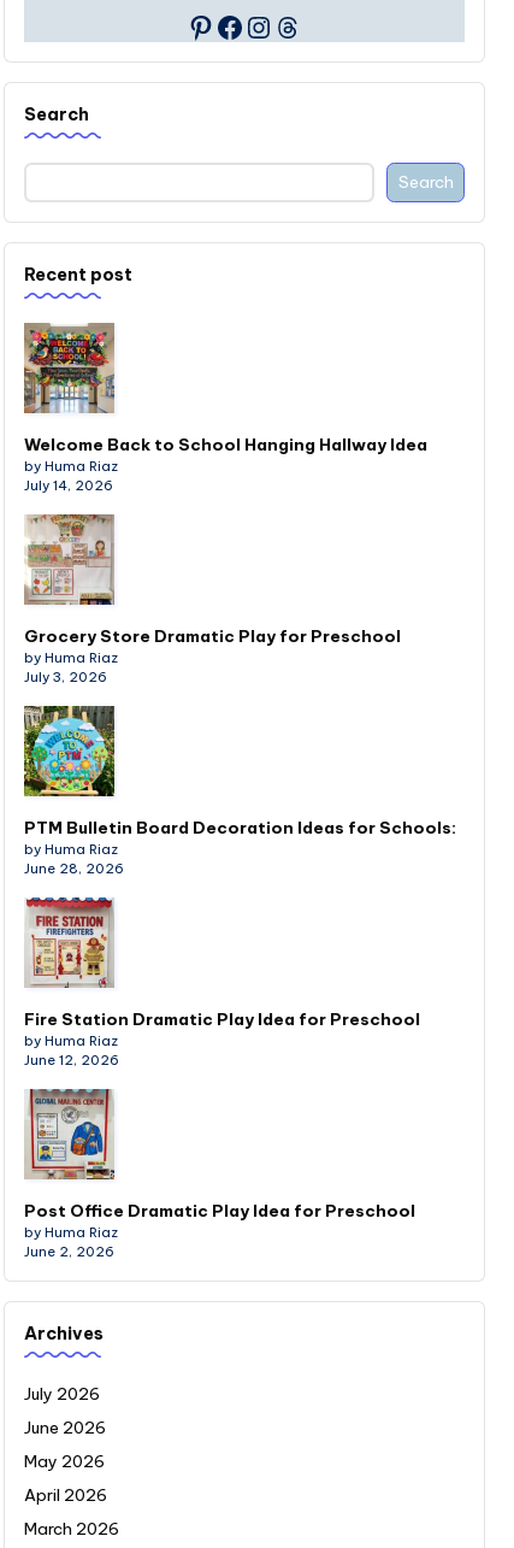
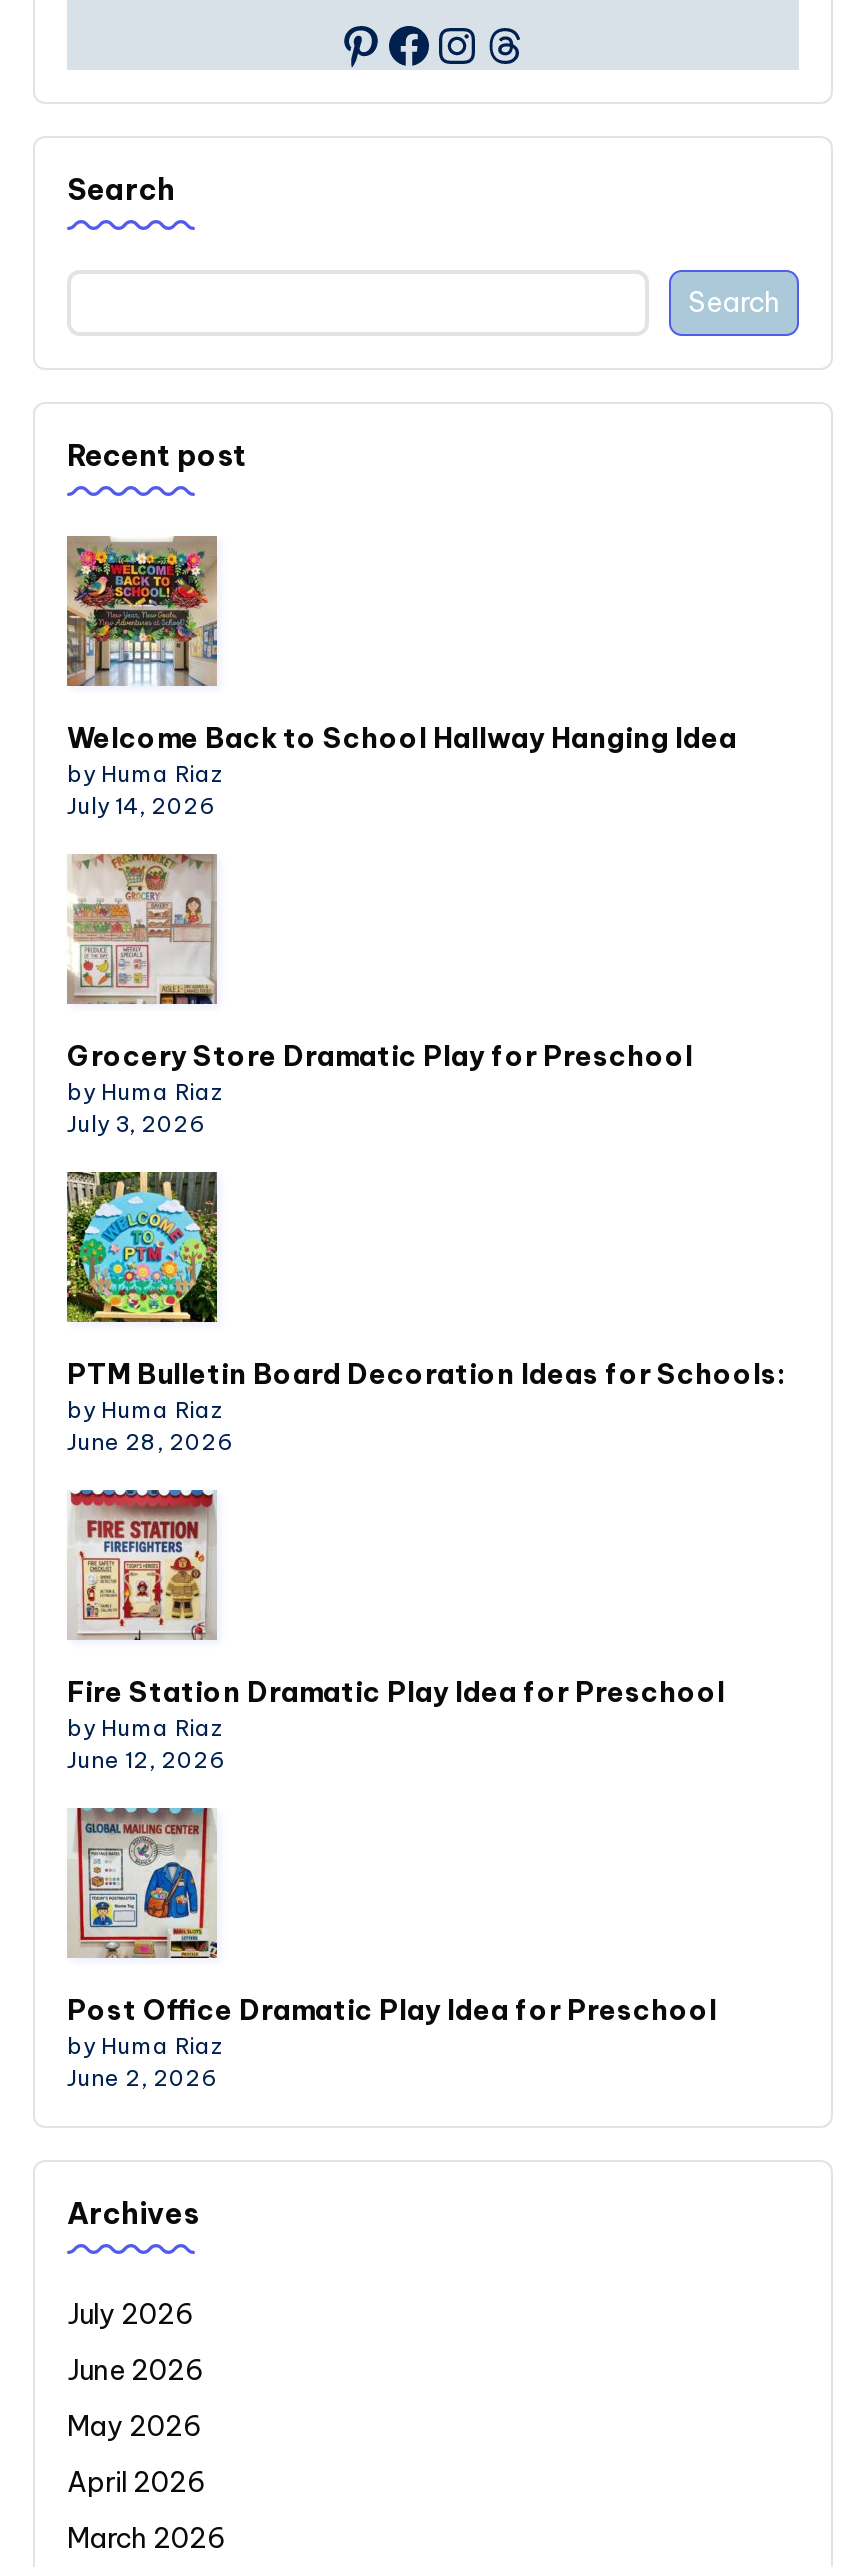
- Welcome Back to School Hanging Hallway Idea
+ Welcome Back to School Hallway Hanging Idea
